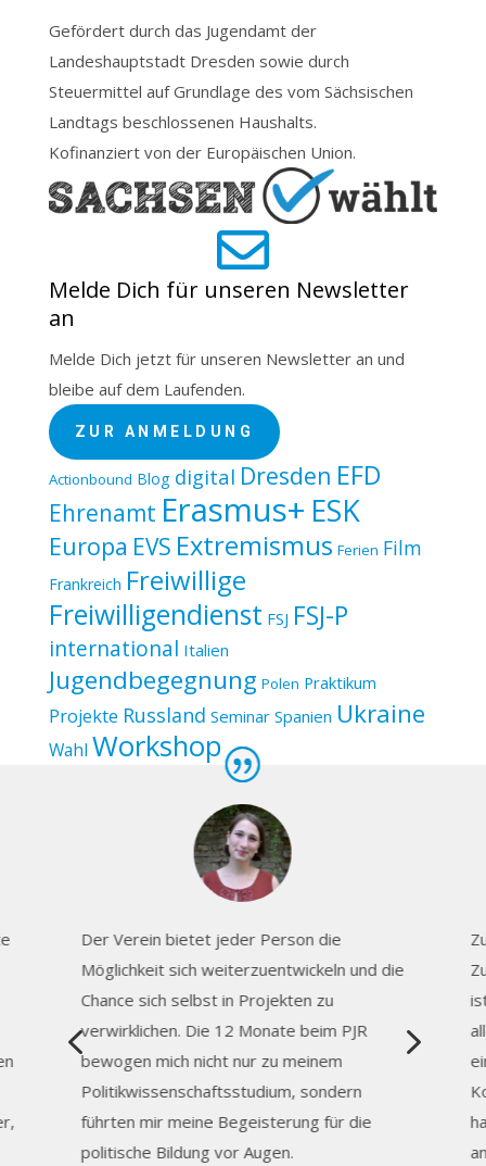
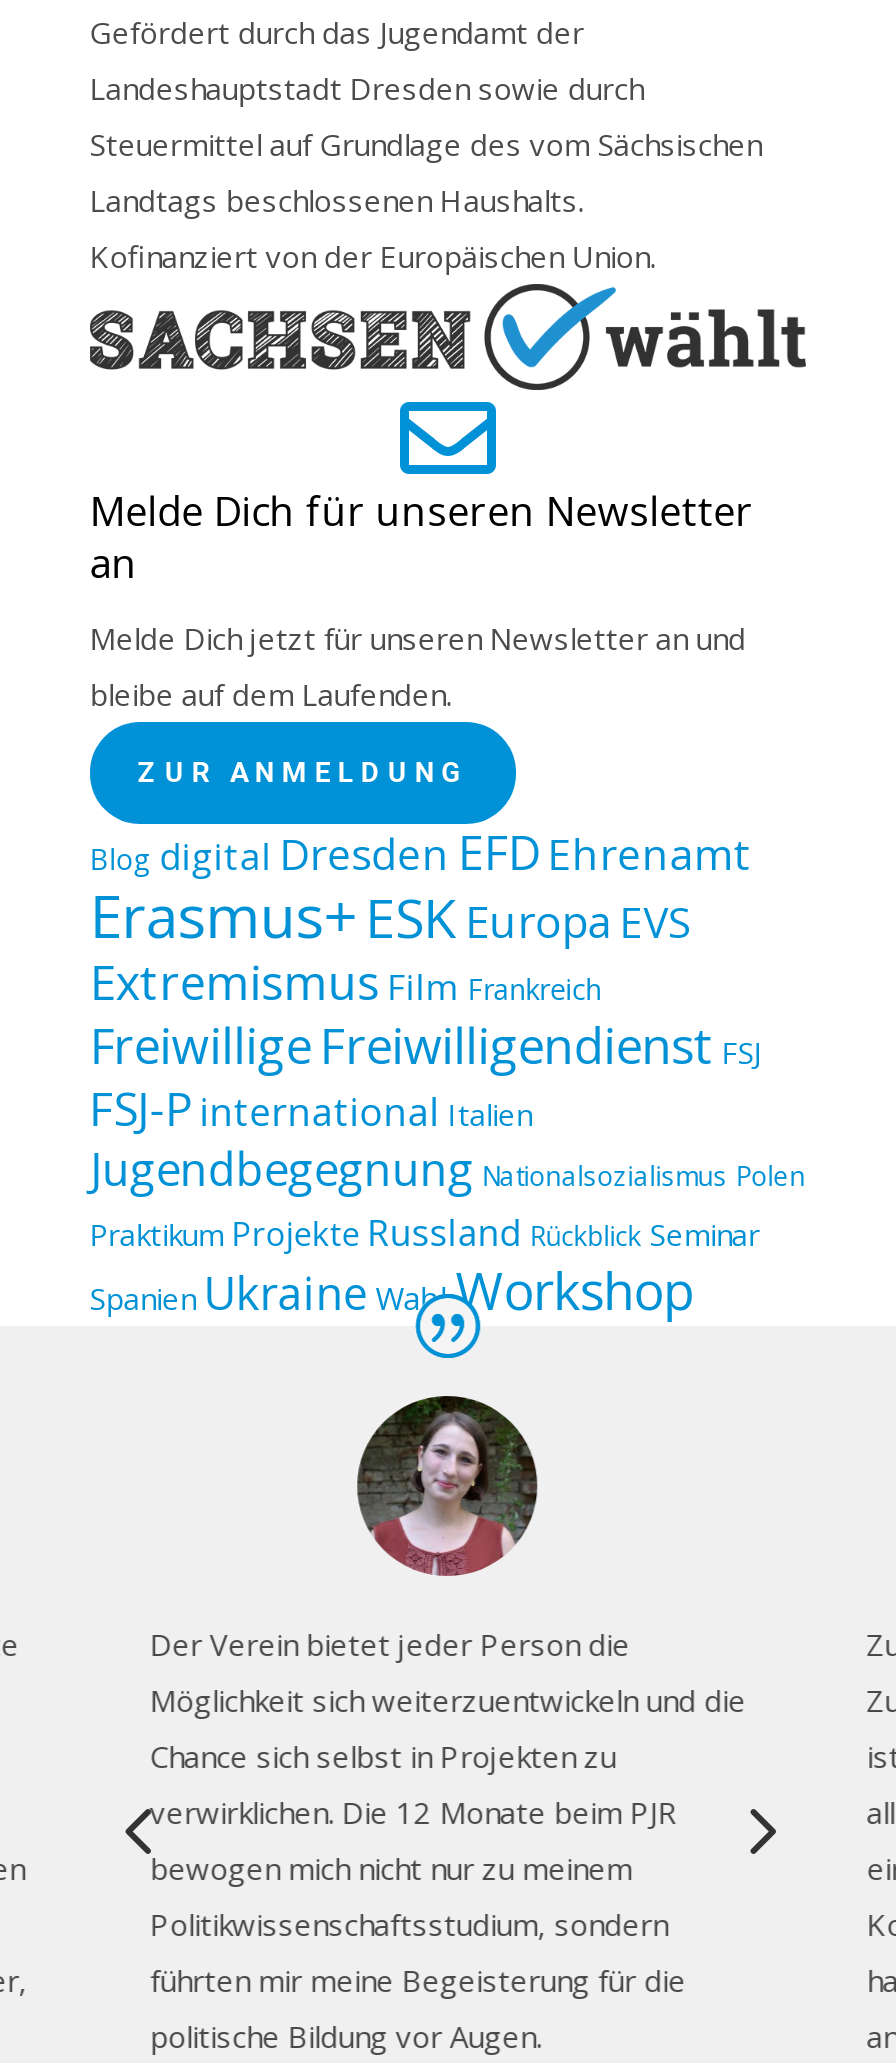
- Actionbound Blog digital Dresden EFD
- Ehrenamt Erasmus+ ESK
- Europa EVS Extremismus Ferien Film
- Frankreich Freiwillige
- Freiwilligendienst FSJ FSJ-P
- international Italien
- Jugendbegegnung Polen Praktikum
- Projekte Russland Seminar Spanien Ukraine
- Wahl Workshop
+ Blog digital Dresden EFD Ehrenamt
+ Erasmus+ ESK Europa EVS
+ Extremismus Film Frankreich
+ Freiwillige Freiwilligendienst FSJ
+ FSJ-P international Italien
+ Jugendbegegnung Nationalsozialismus Polen
+ Praktikum Projekte Russland Rückblick Seminar
+ Spanien Ukraine Wahl Workshop
